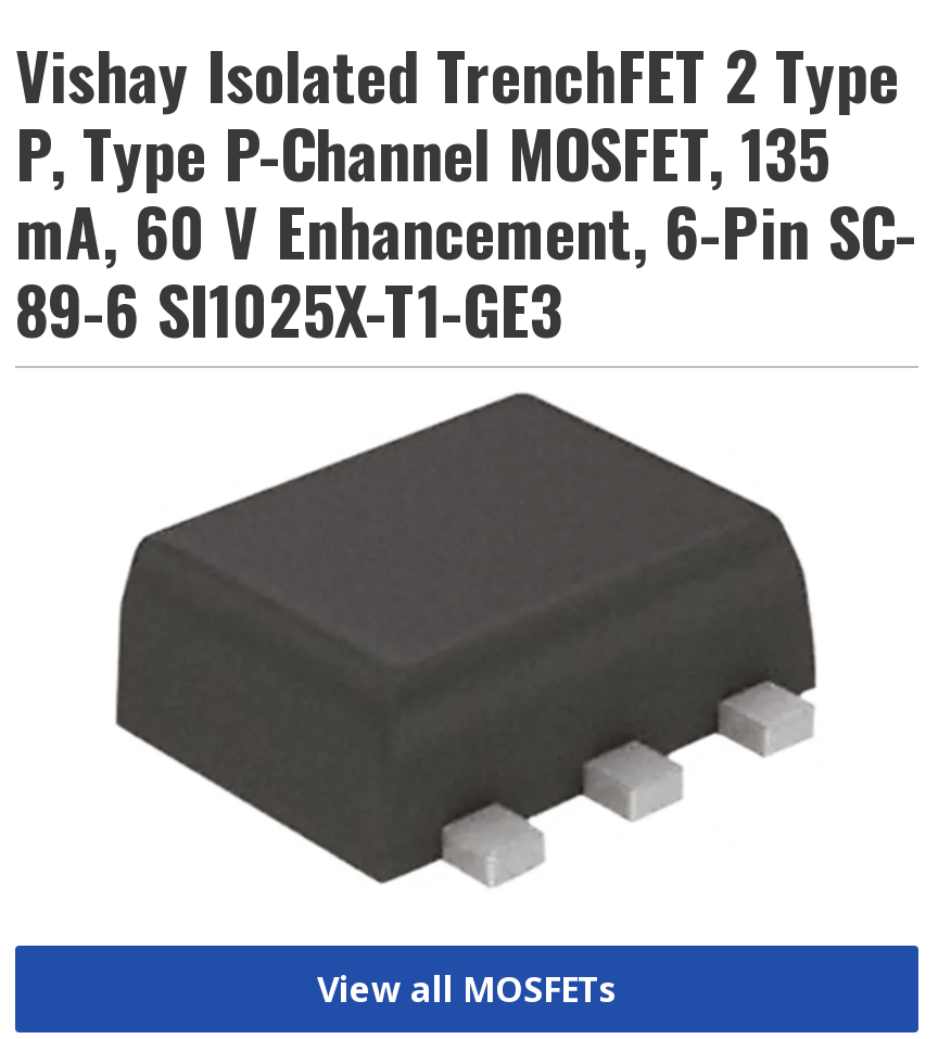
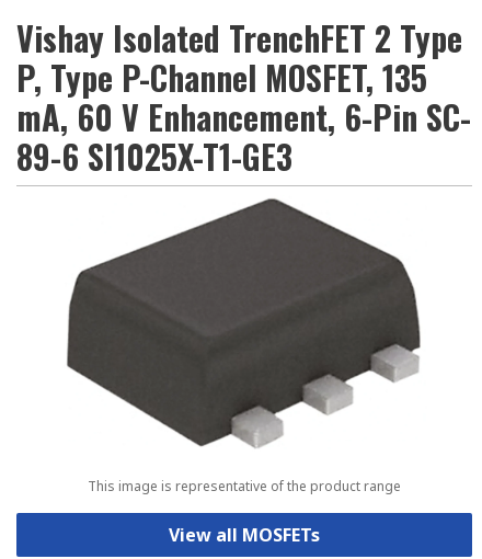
+ This image is representative of the product range
